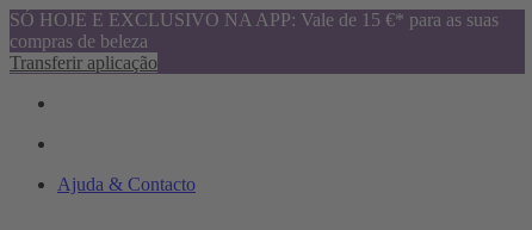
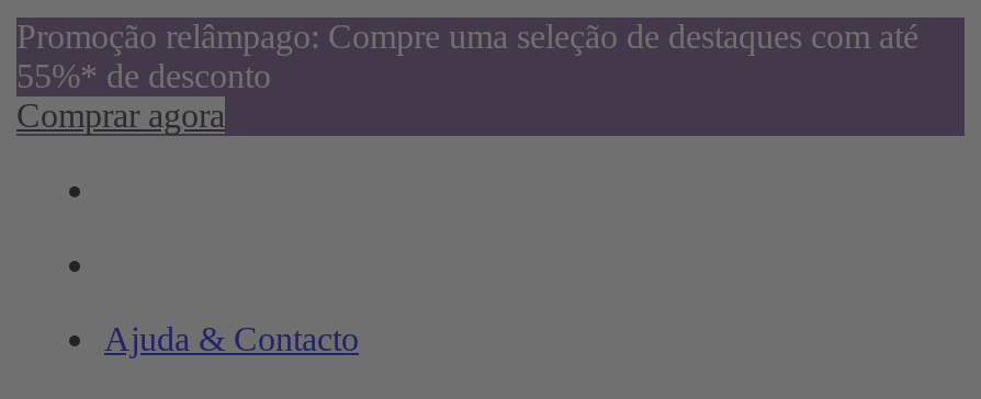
- SÓ HOJE E EXCLUSIVO NA APP: Vale de 15 €* para as suas
- compras de beleza
- Transferir aplicação
+ Promoção relâmpago: Compre uma seleção de destaques com até
+ 55%* de desconto
+ Comprar agora
